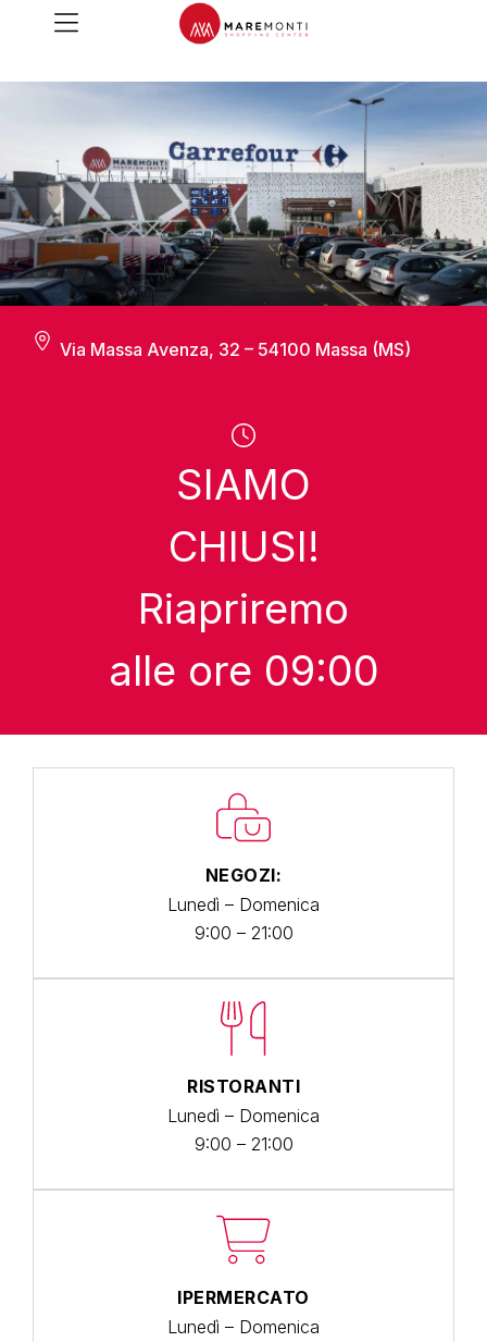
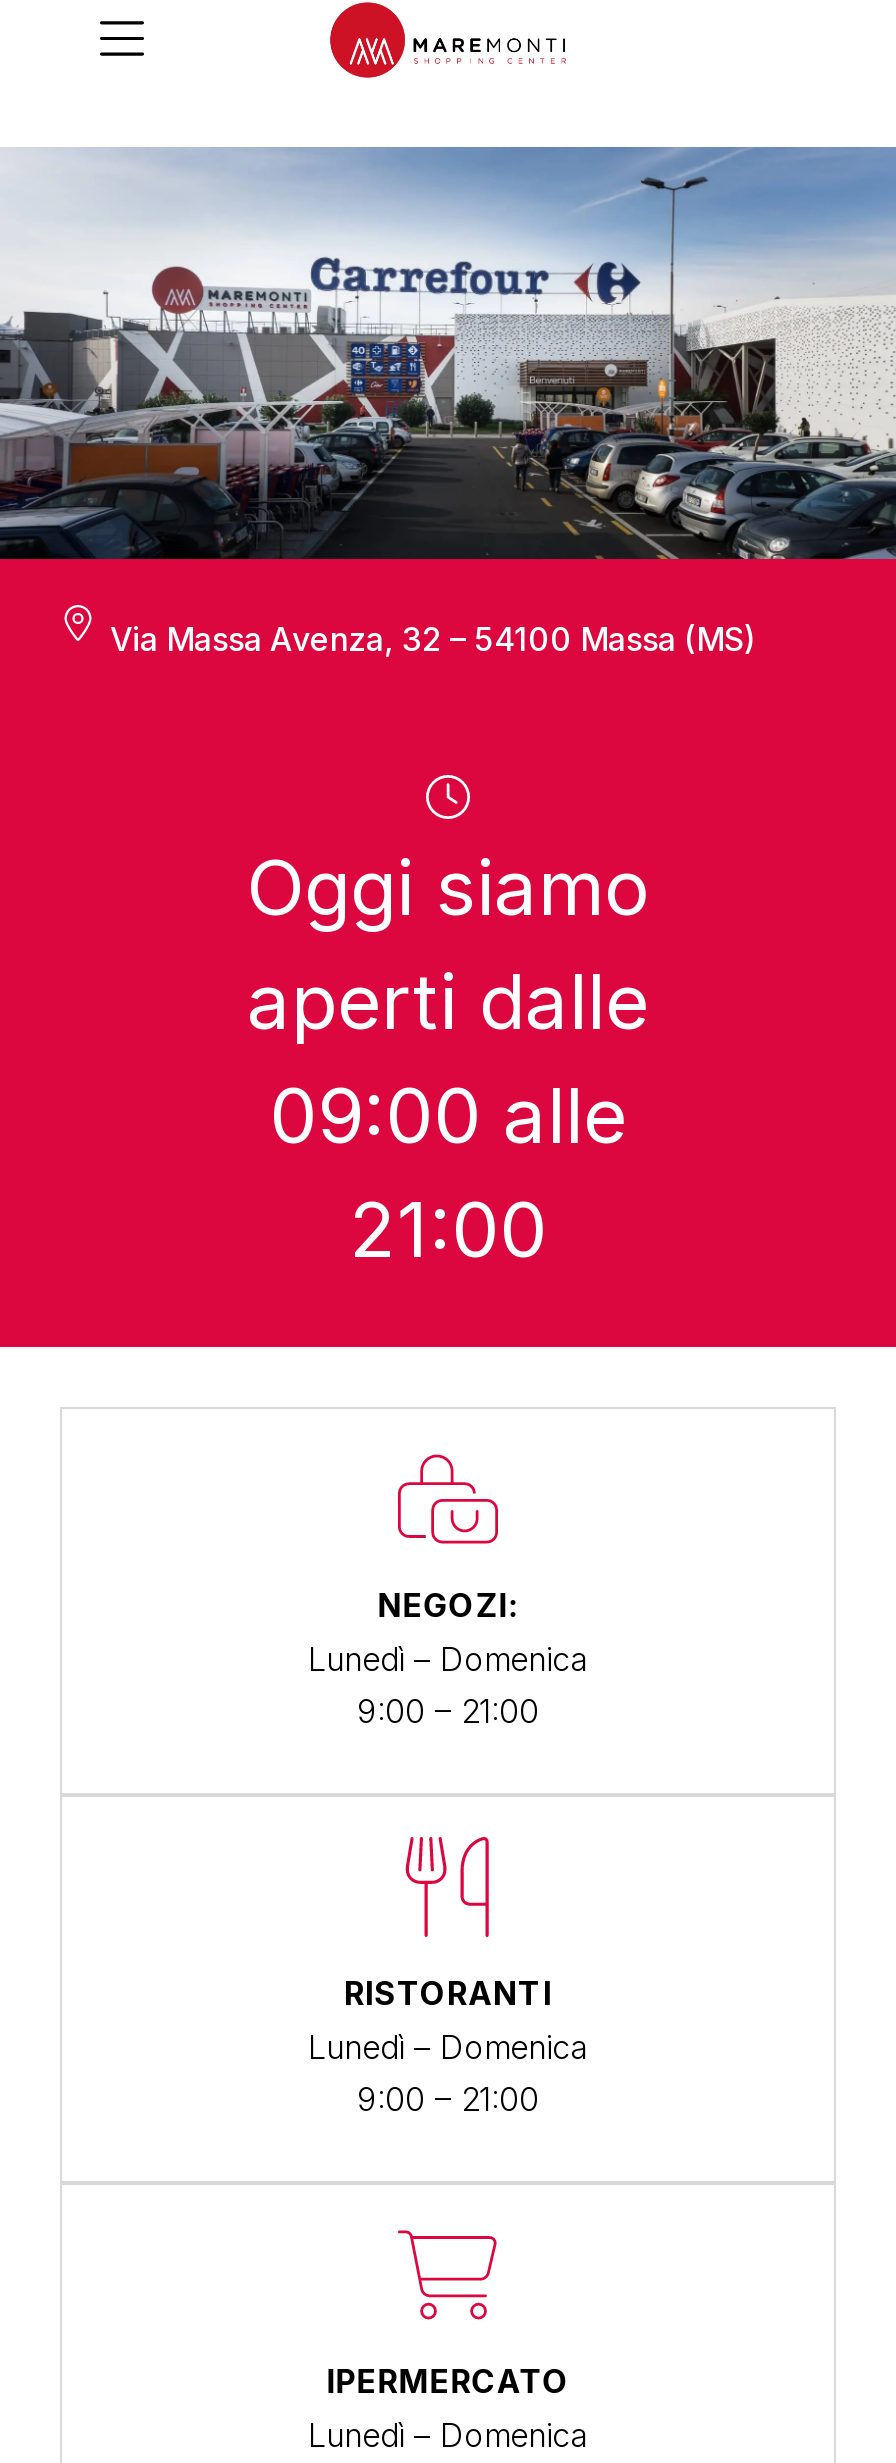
- SIAMO
- CHIUSI!
- Riapriremo
- alle ore 09:00
+ Oggi siamo
+ aperti dalle
+ 09:00 alle
+ 21:00
